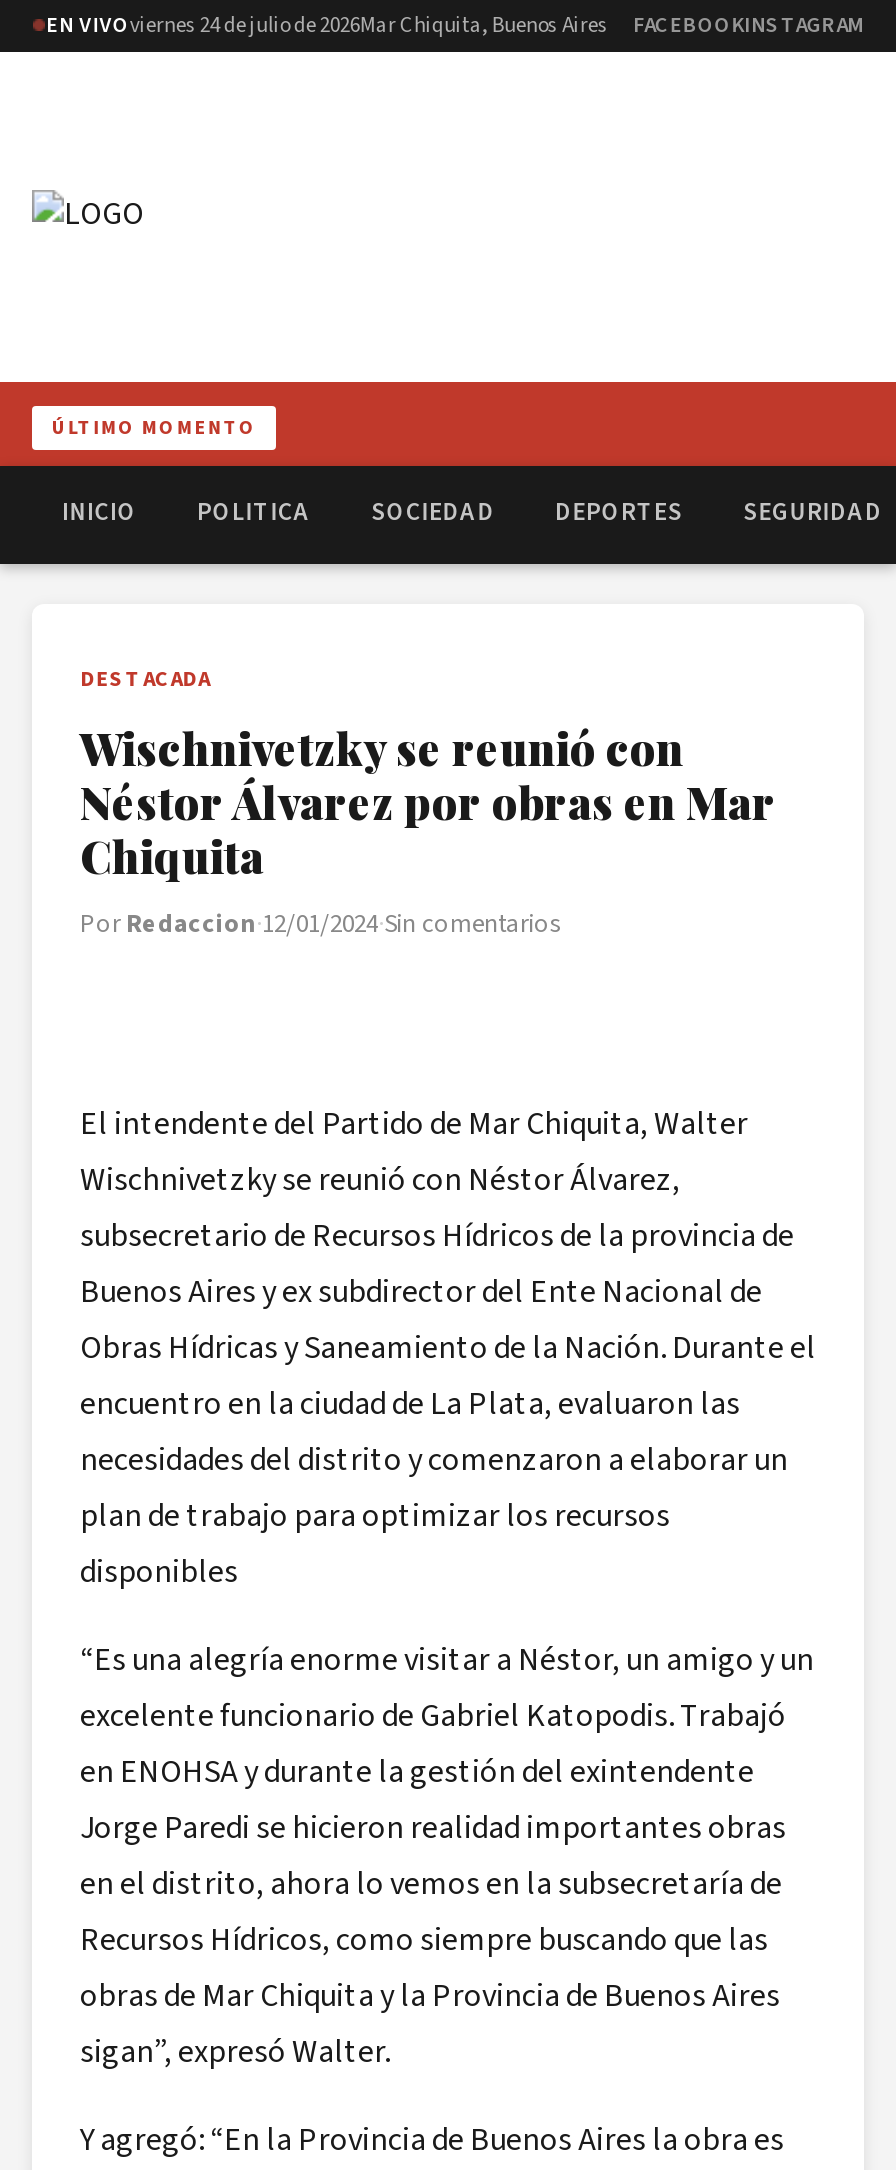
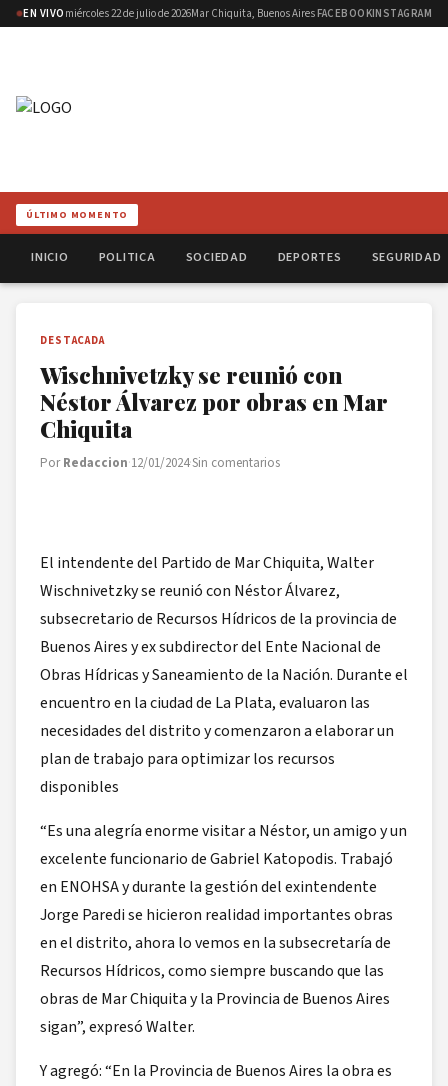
- EN VIVOviernes 24 de julio de 2026Mar Chiquita, Buenos Aires
- FACEBOOKINSTAGRAM
+ EN VIVO miércoles 22 de julio de 2026Mar Chiquita, Buenos Aires FACEBOOKINSTAGRAM
